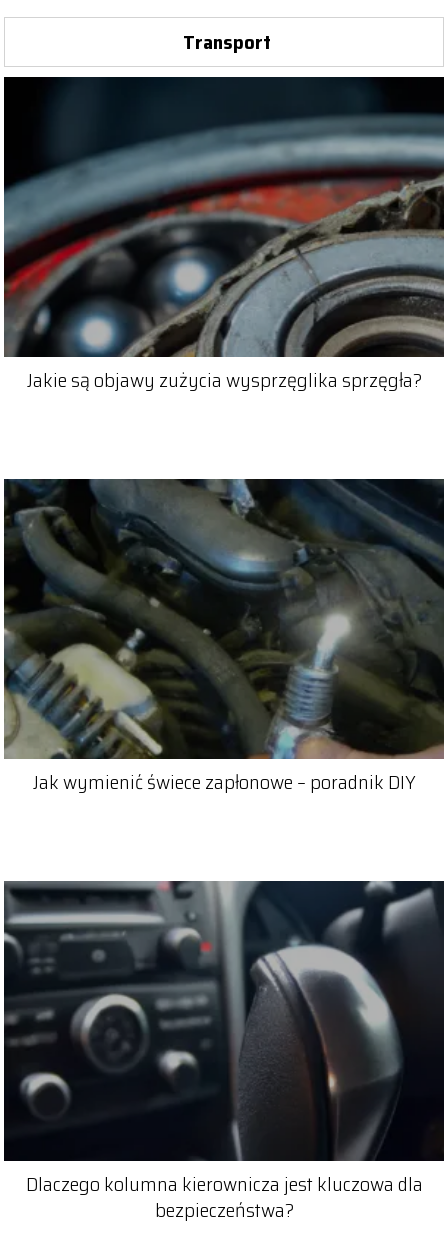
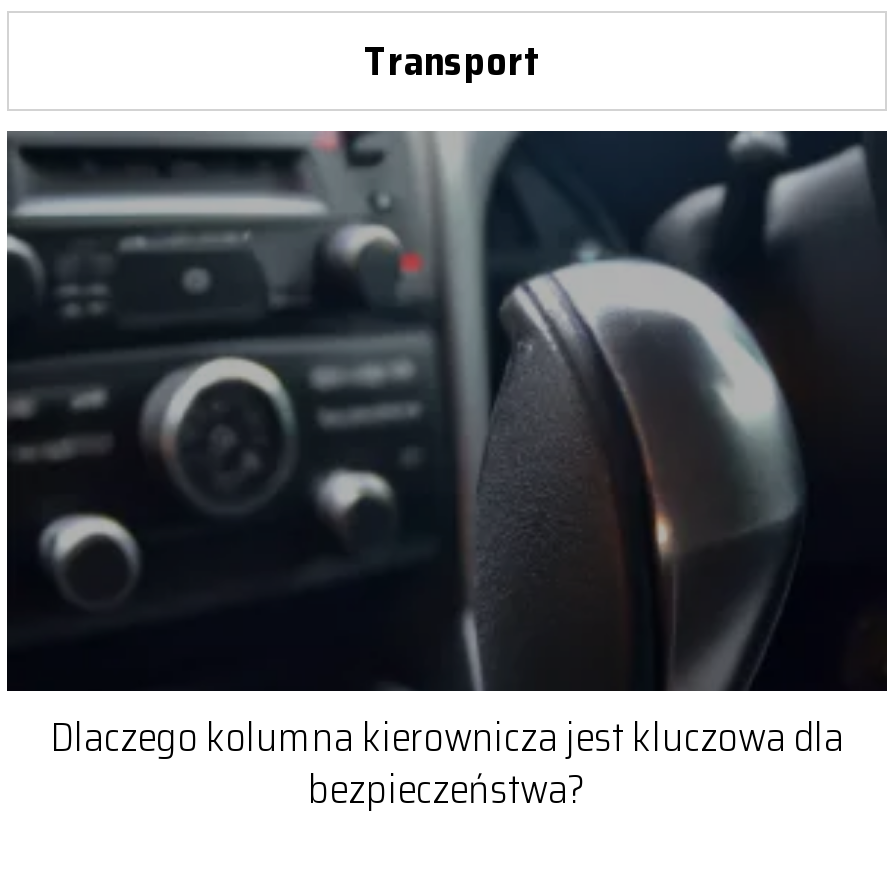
- [image]
- Jakie są objawy zużycia wysprzęglika sprzęgła?

- [image]
- Jak wymienić świece zapłonowe – poradnik DIY
